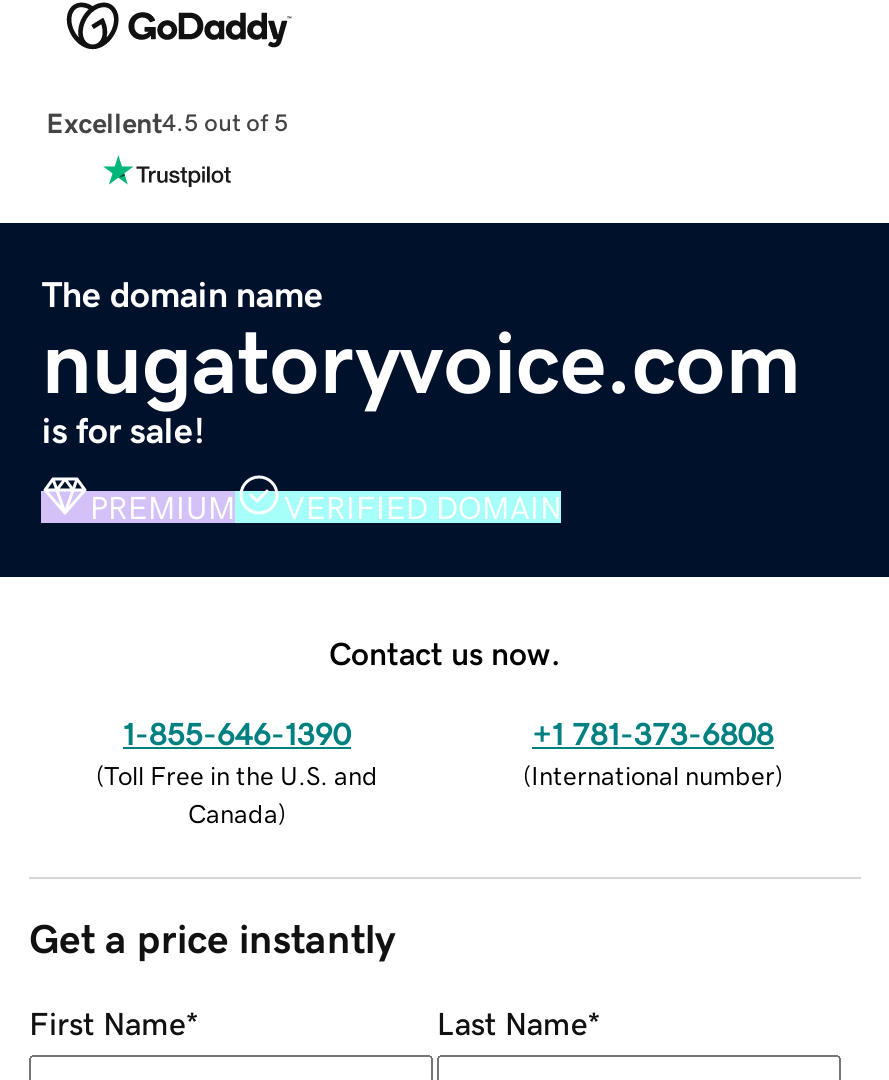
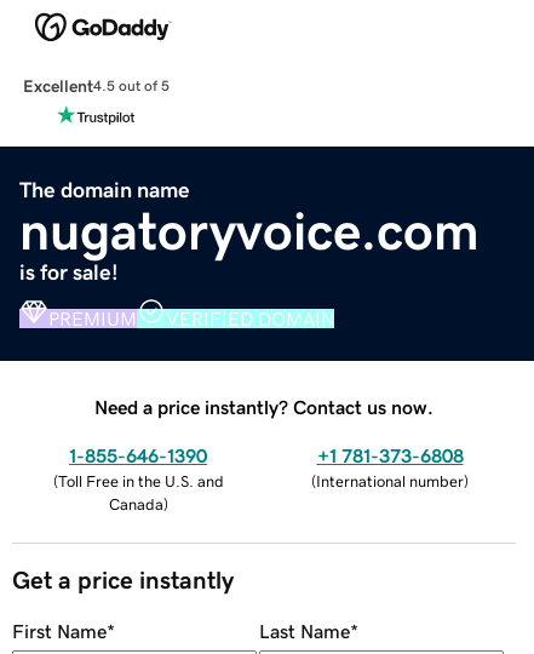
- Contact us now.
+ Need a price instantly? Contact us now.
